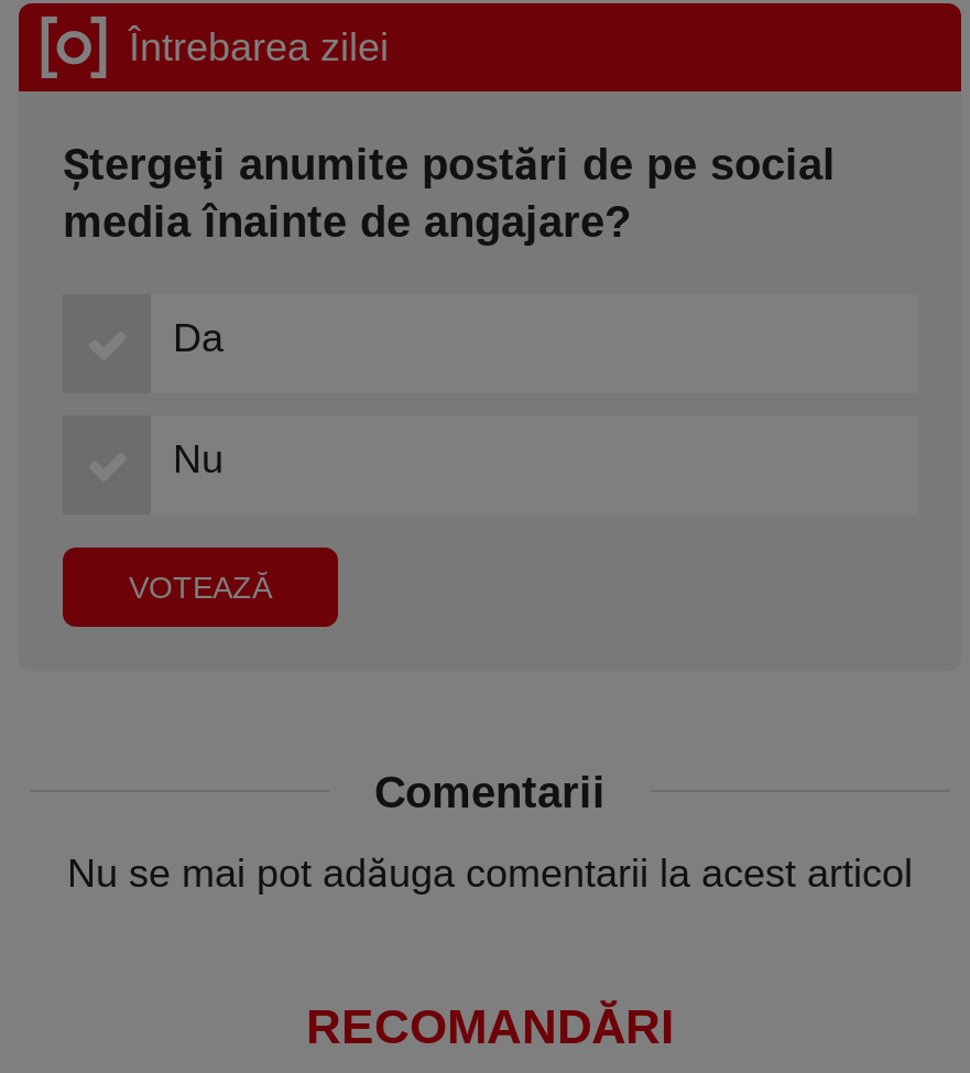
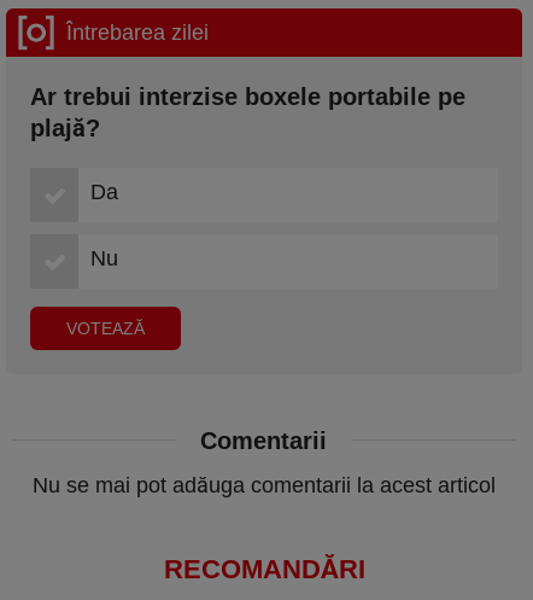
- Ştergeţi anumite postări de pe social
- media înainte de angajare?
+ Ar trebui interzise boxele portabile pe
+ plajă?
